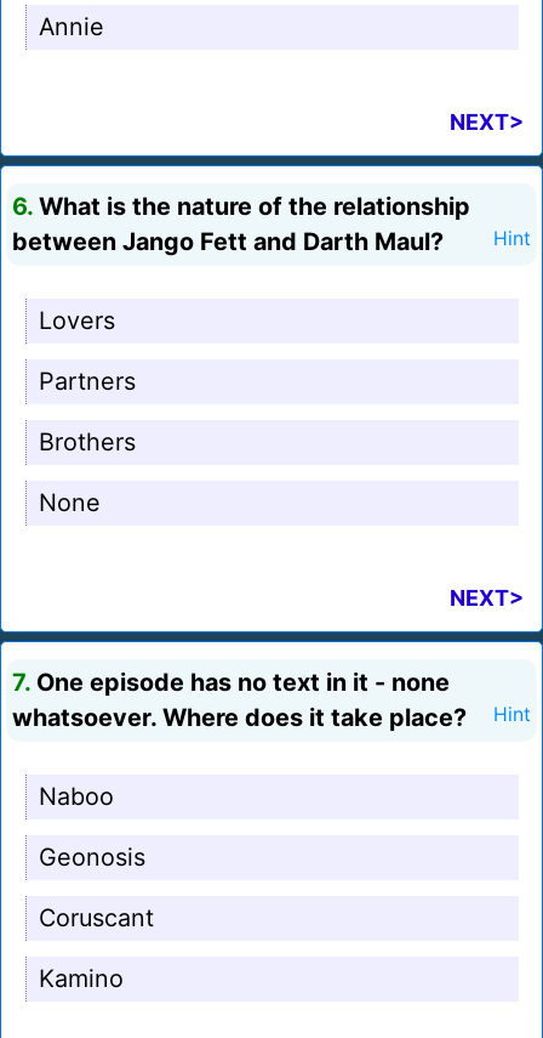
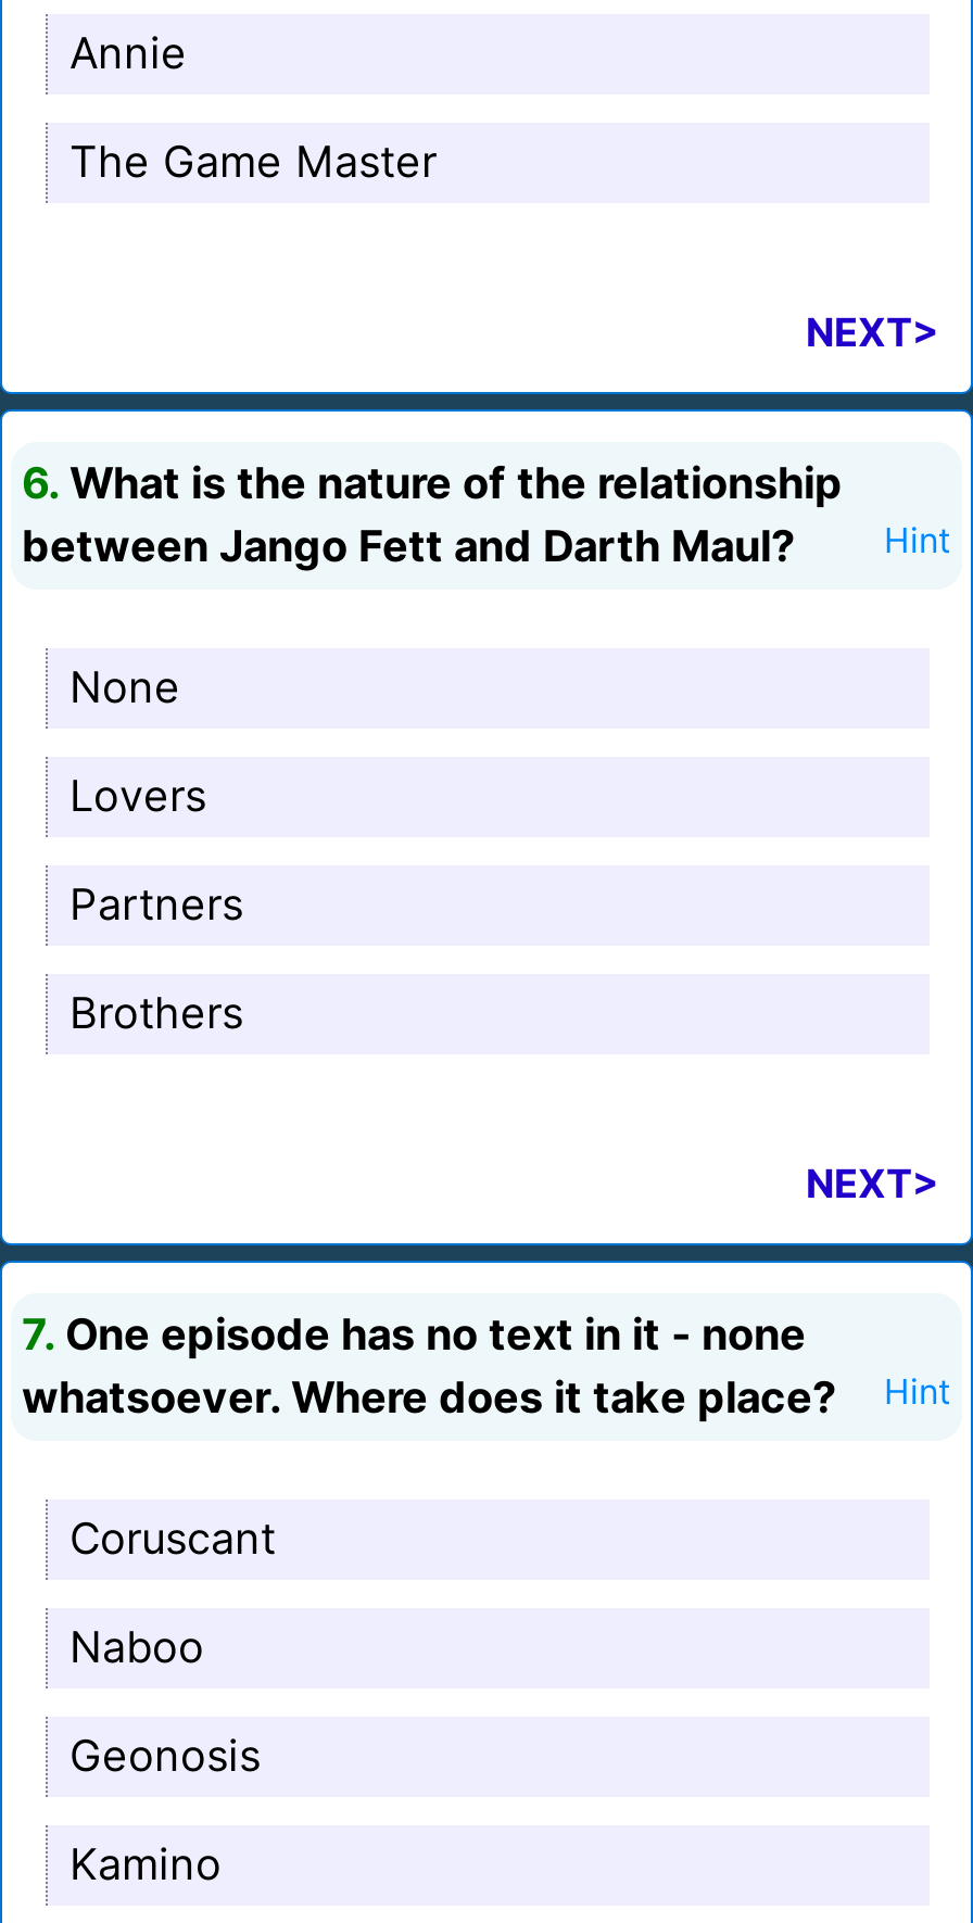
+ The Game Master

moved down: Lovers | Partners | Brothers

moved up: None

moved down: Naboo | Geonosis

moved up: Coruscant
